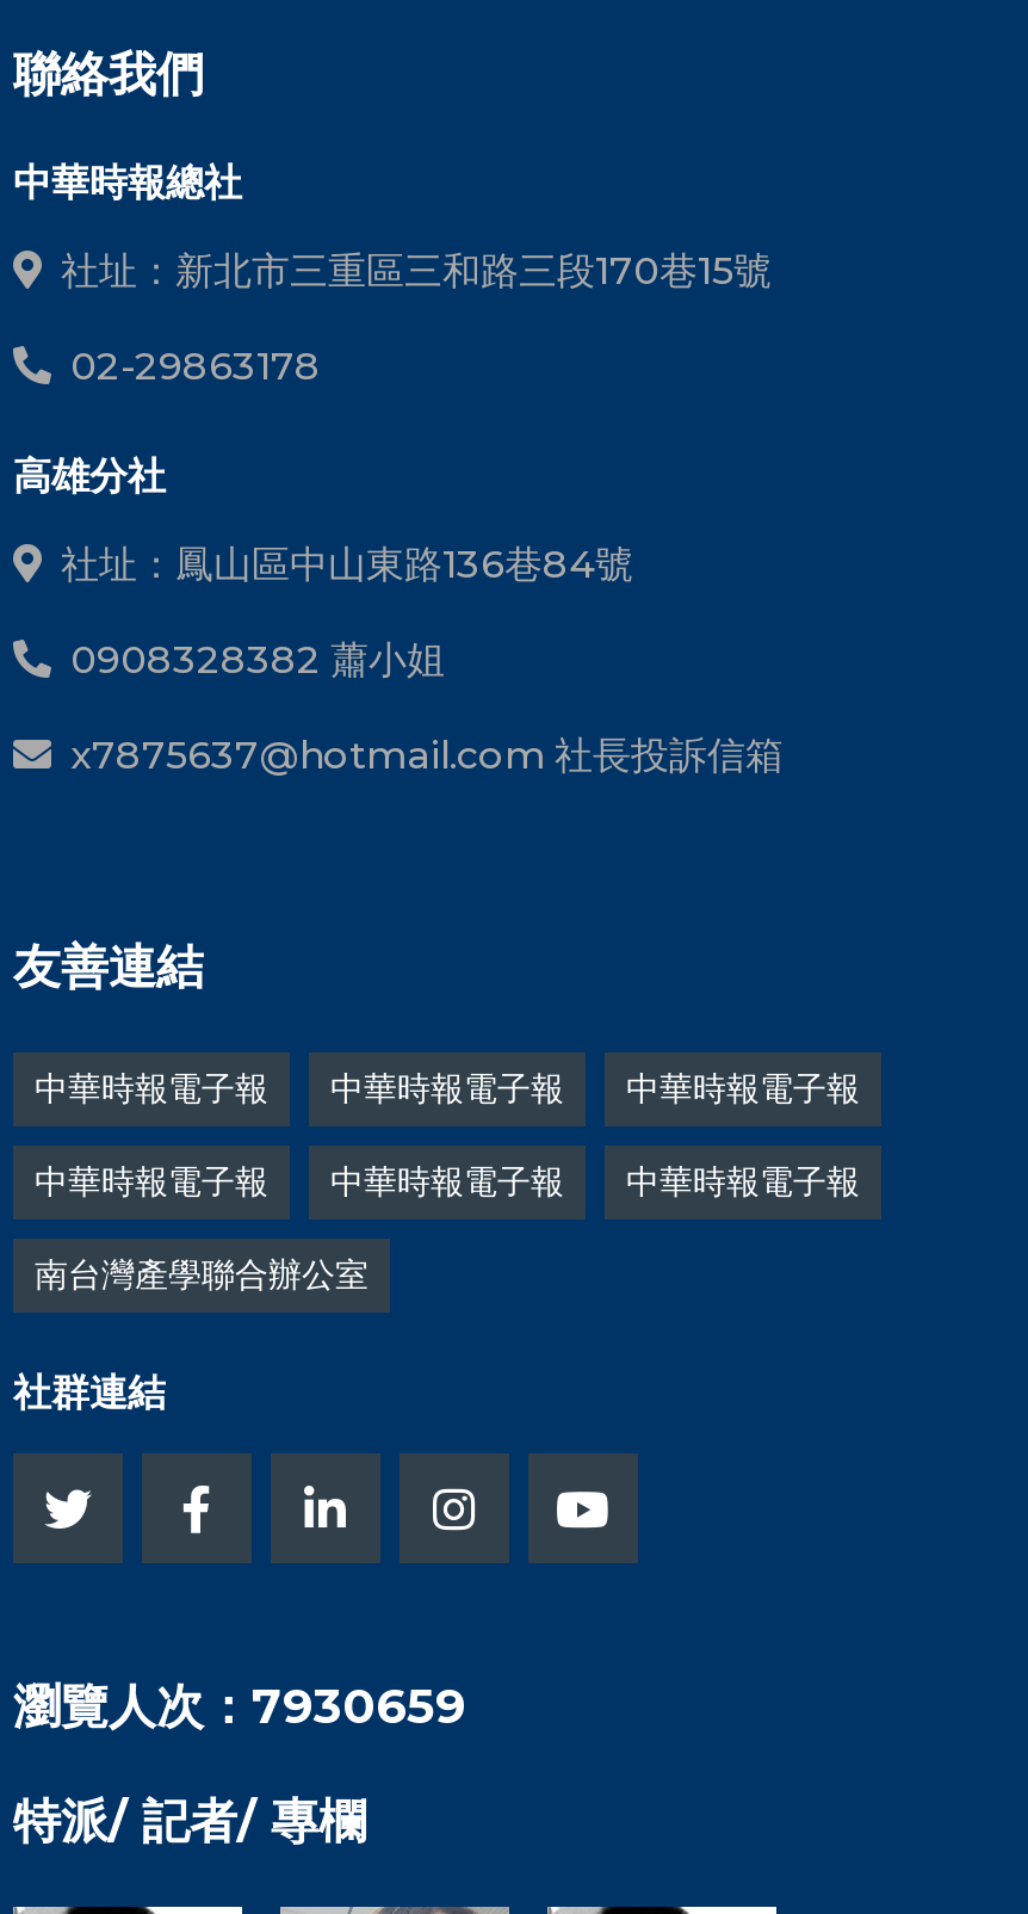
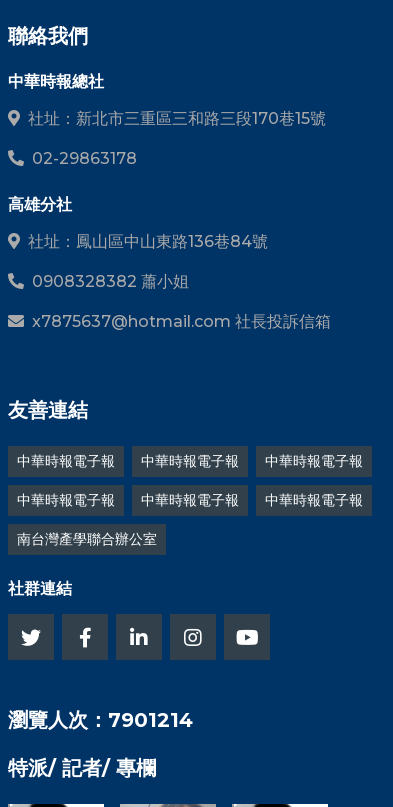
- 瀏覽人次：7930659
+ 瀏覽人次：7901214
